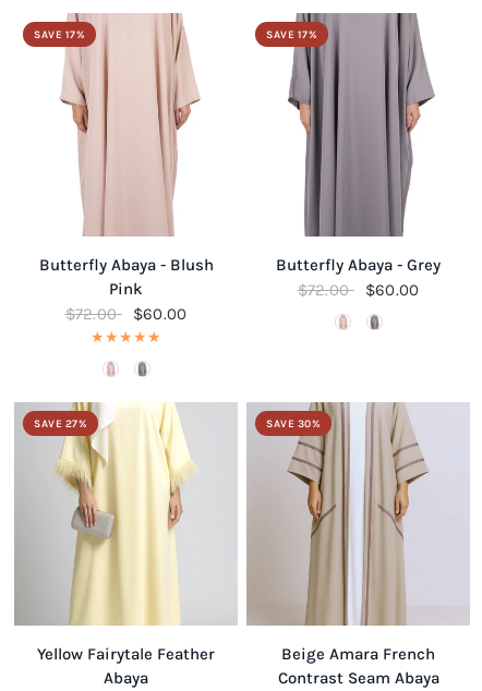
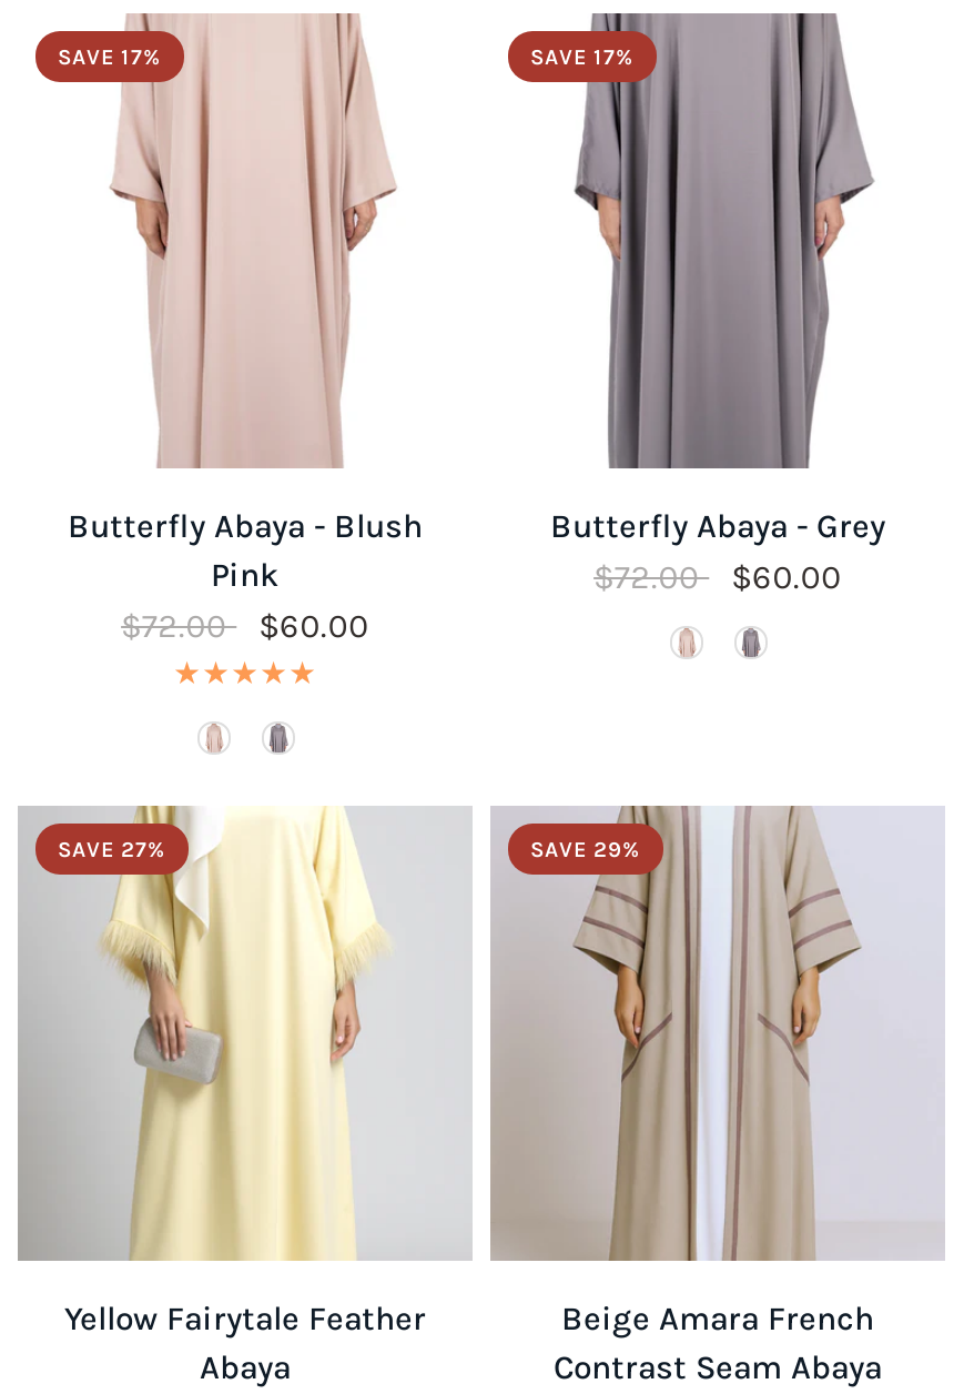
- SAVE 30%
+ SAVE 29%
